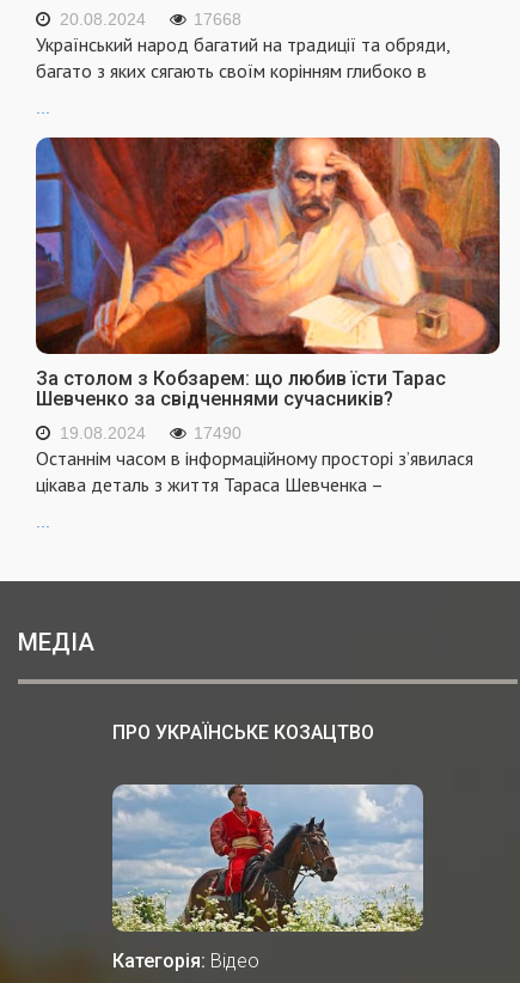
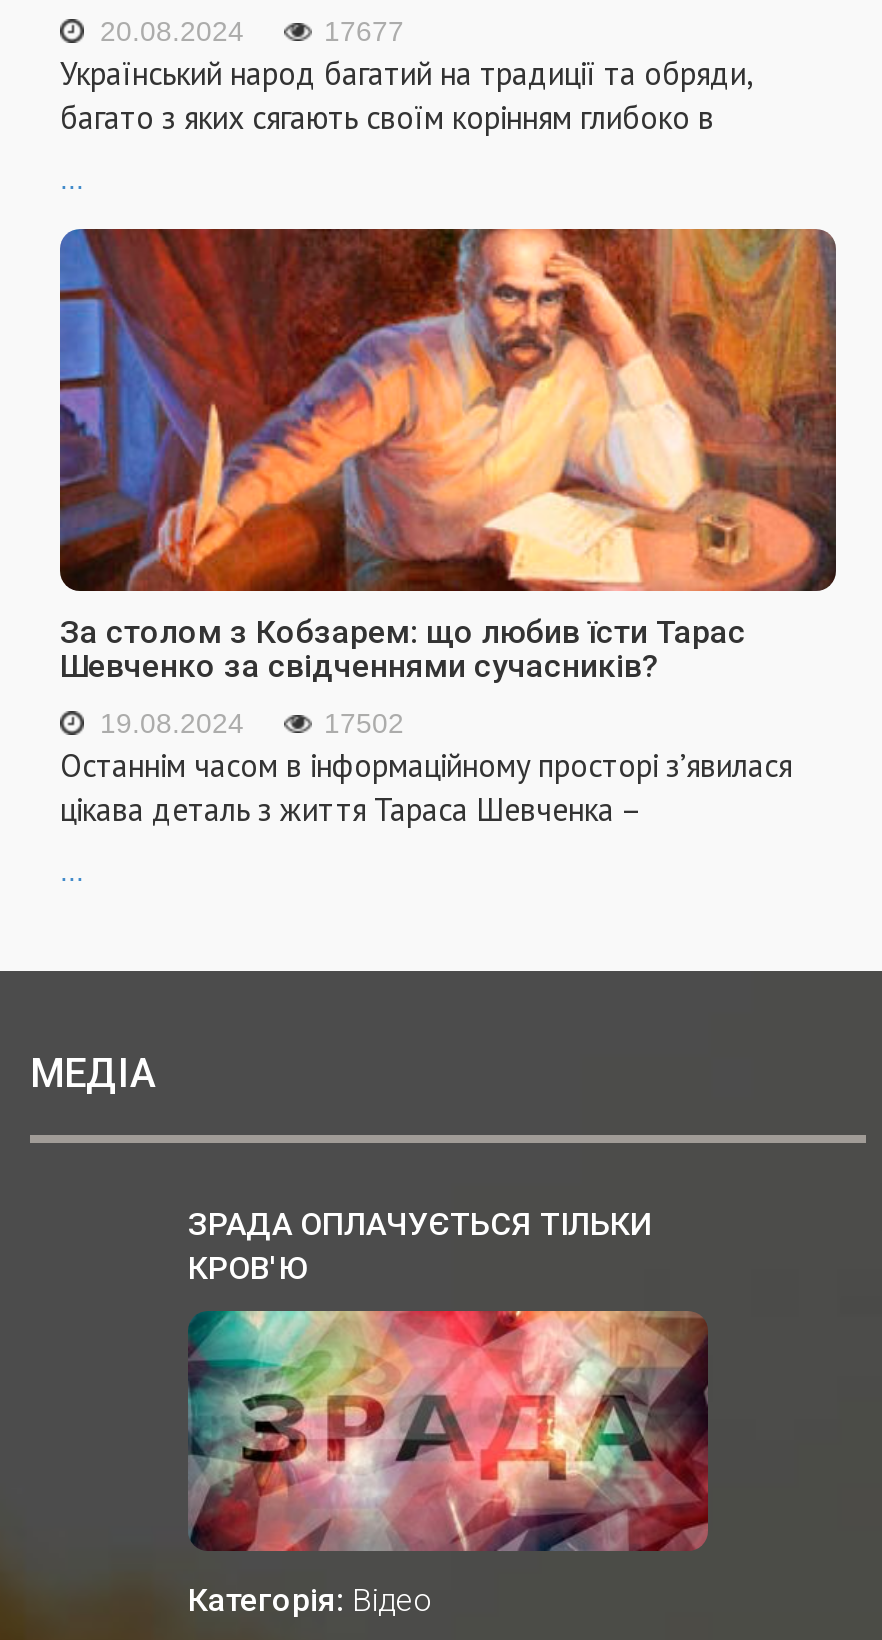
- 17668
+ 17677

- 17490
+ 17502

- ПРО УКРАЇНСЬКЕ КОЗАЦТВО
+ ЗРАДА ОПЛАЧУЄТЬСЯ ТІЛЬКИ
+ КРОВ'Ю

- [image]
+ [image]
